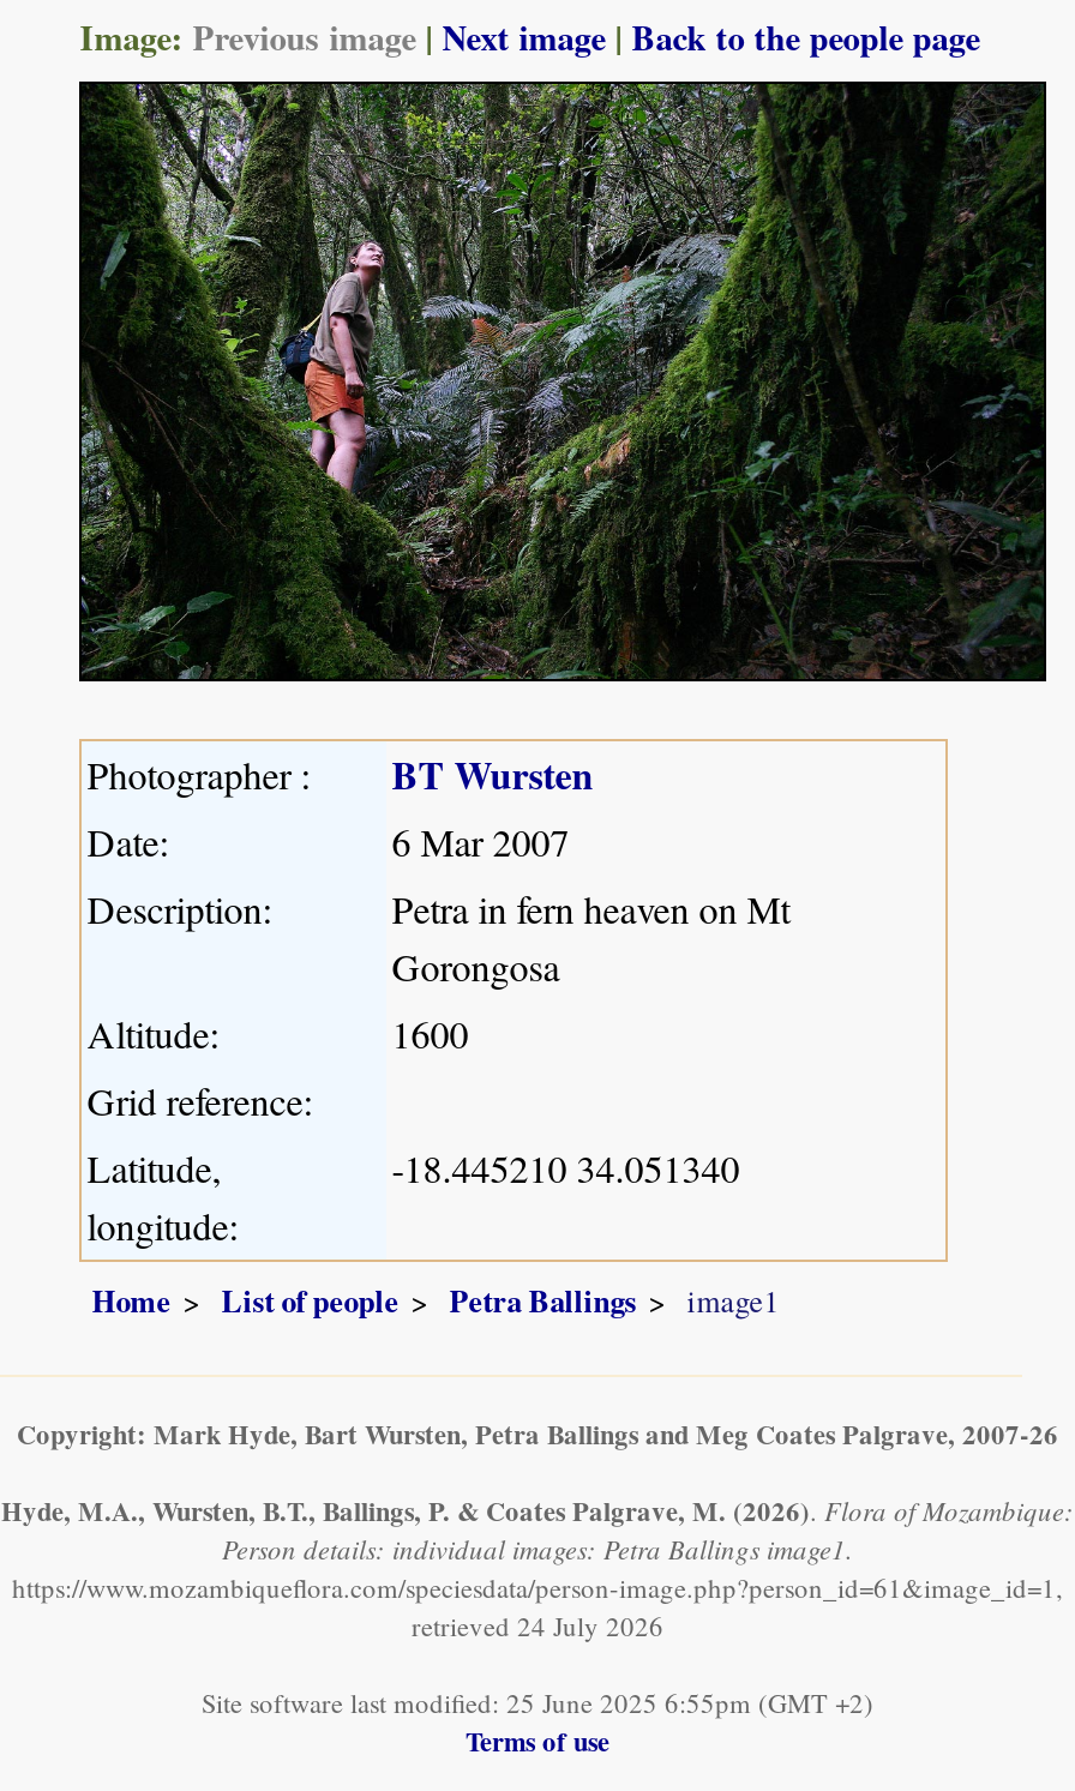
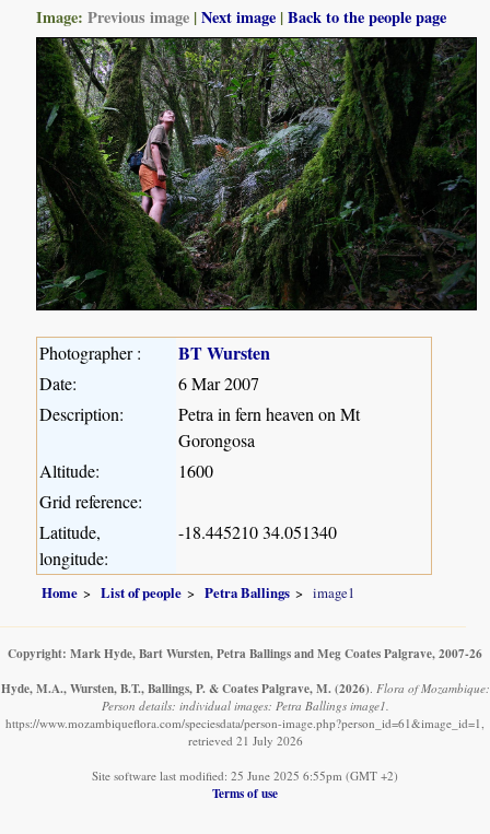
- retrieved 24 July 2026
+ retrieved 21 July 2026
